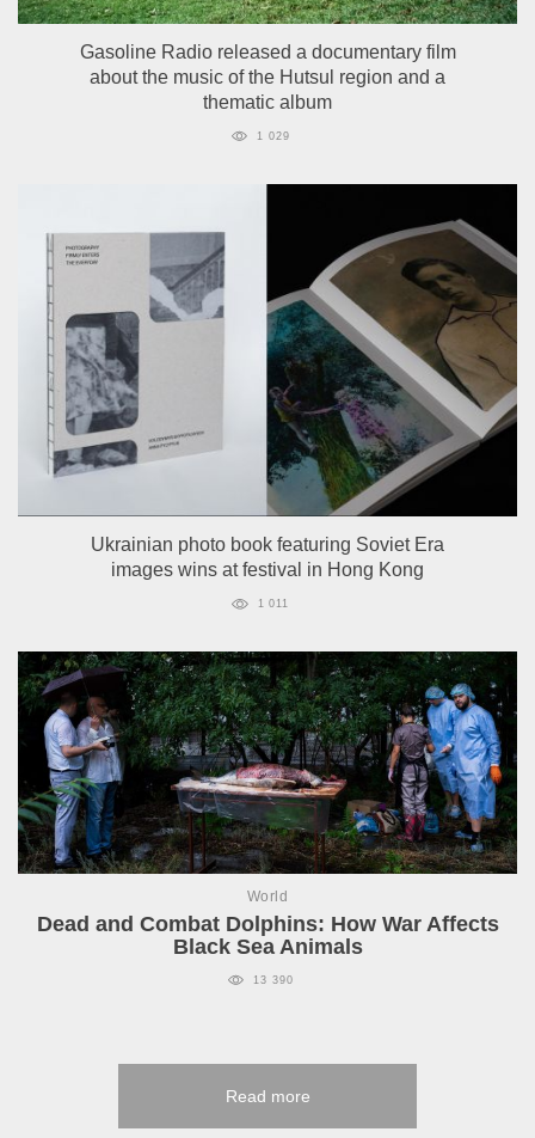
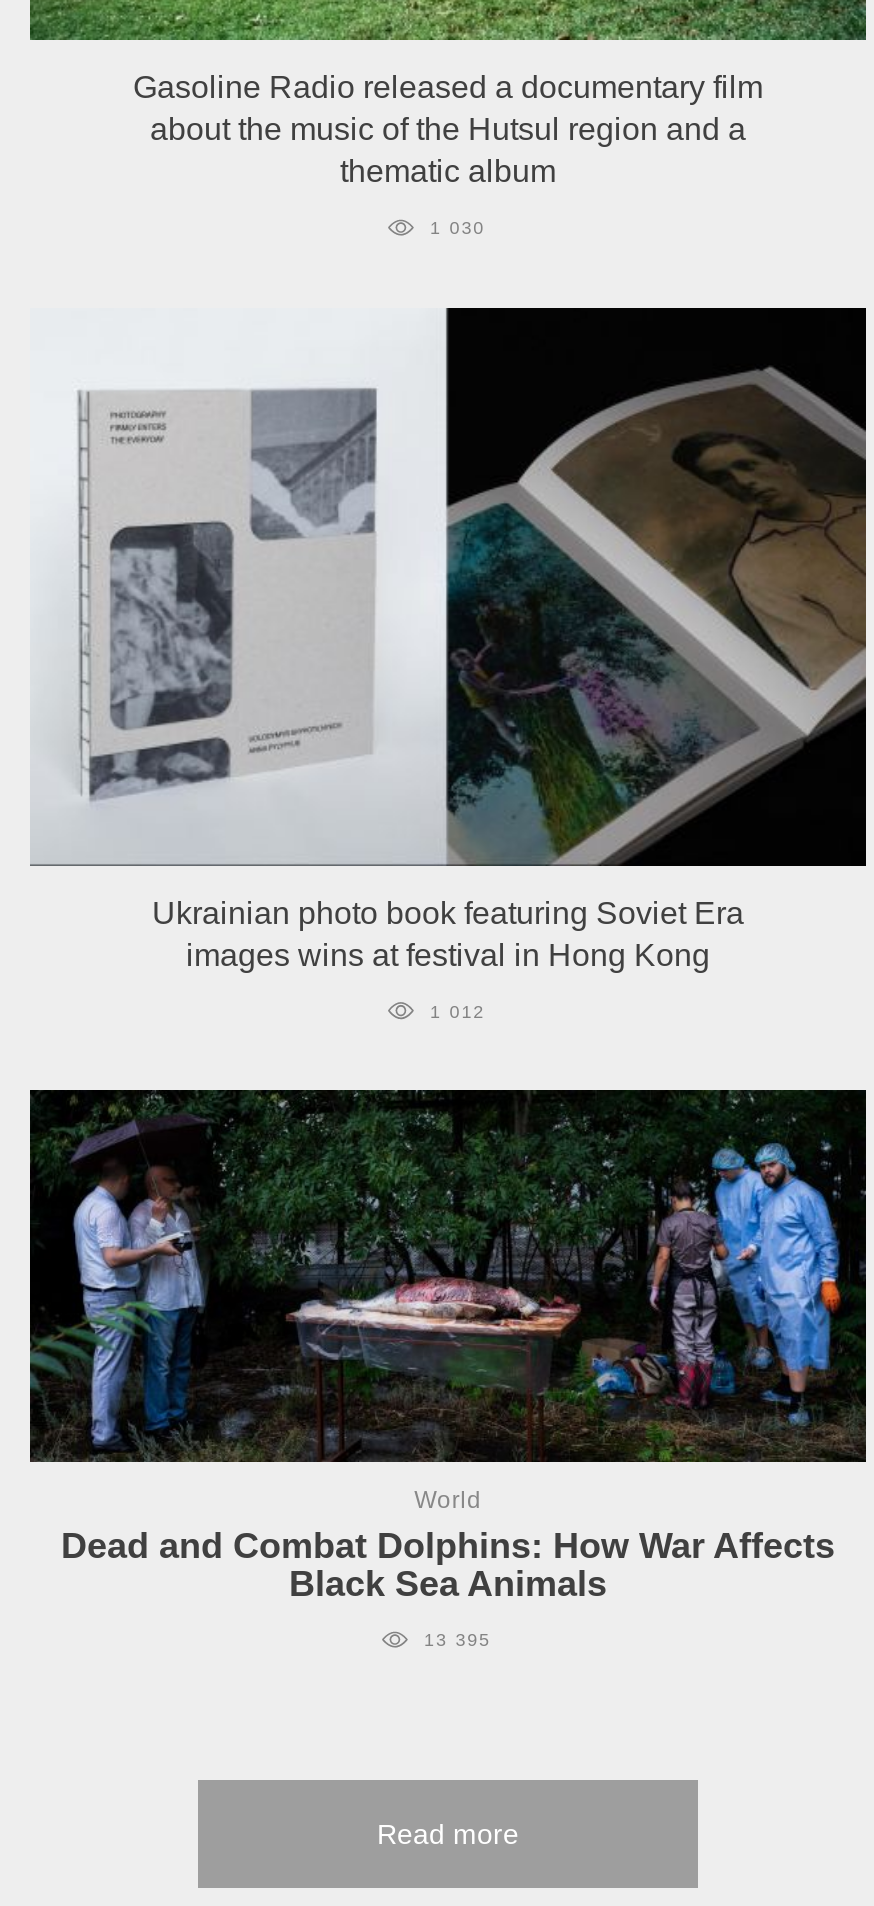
- 1 029
+ 1 030

- 1 011
+ 1 012

- 13 390
+ 13 395
